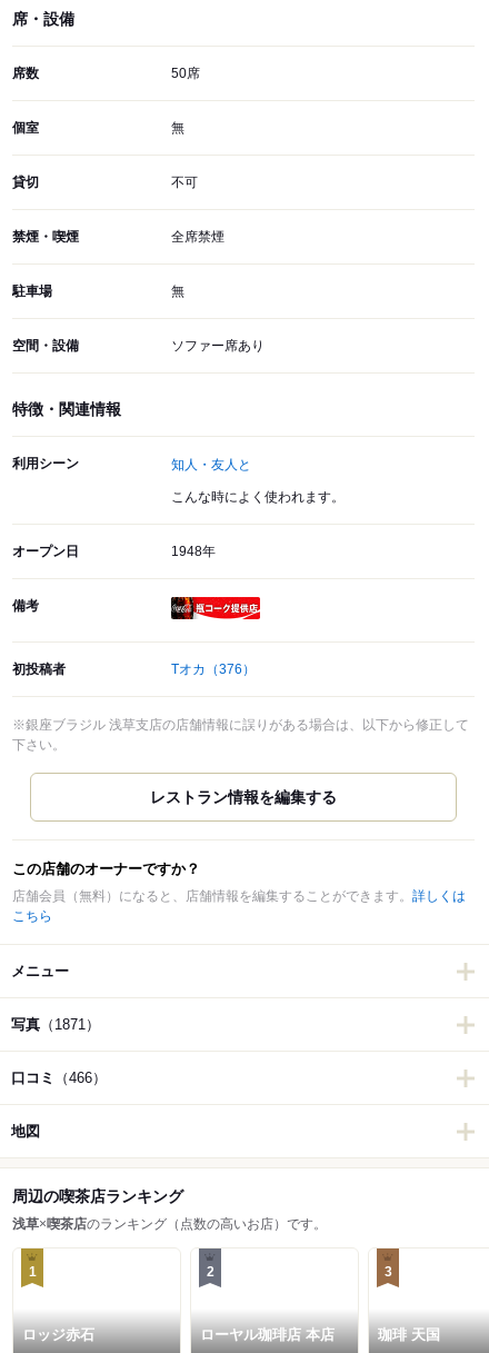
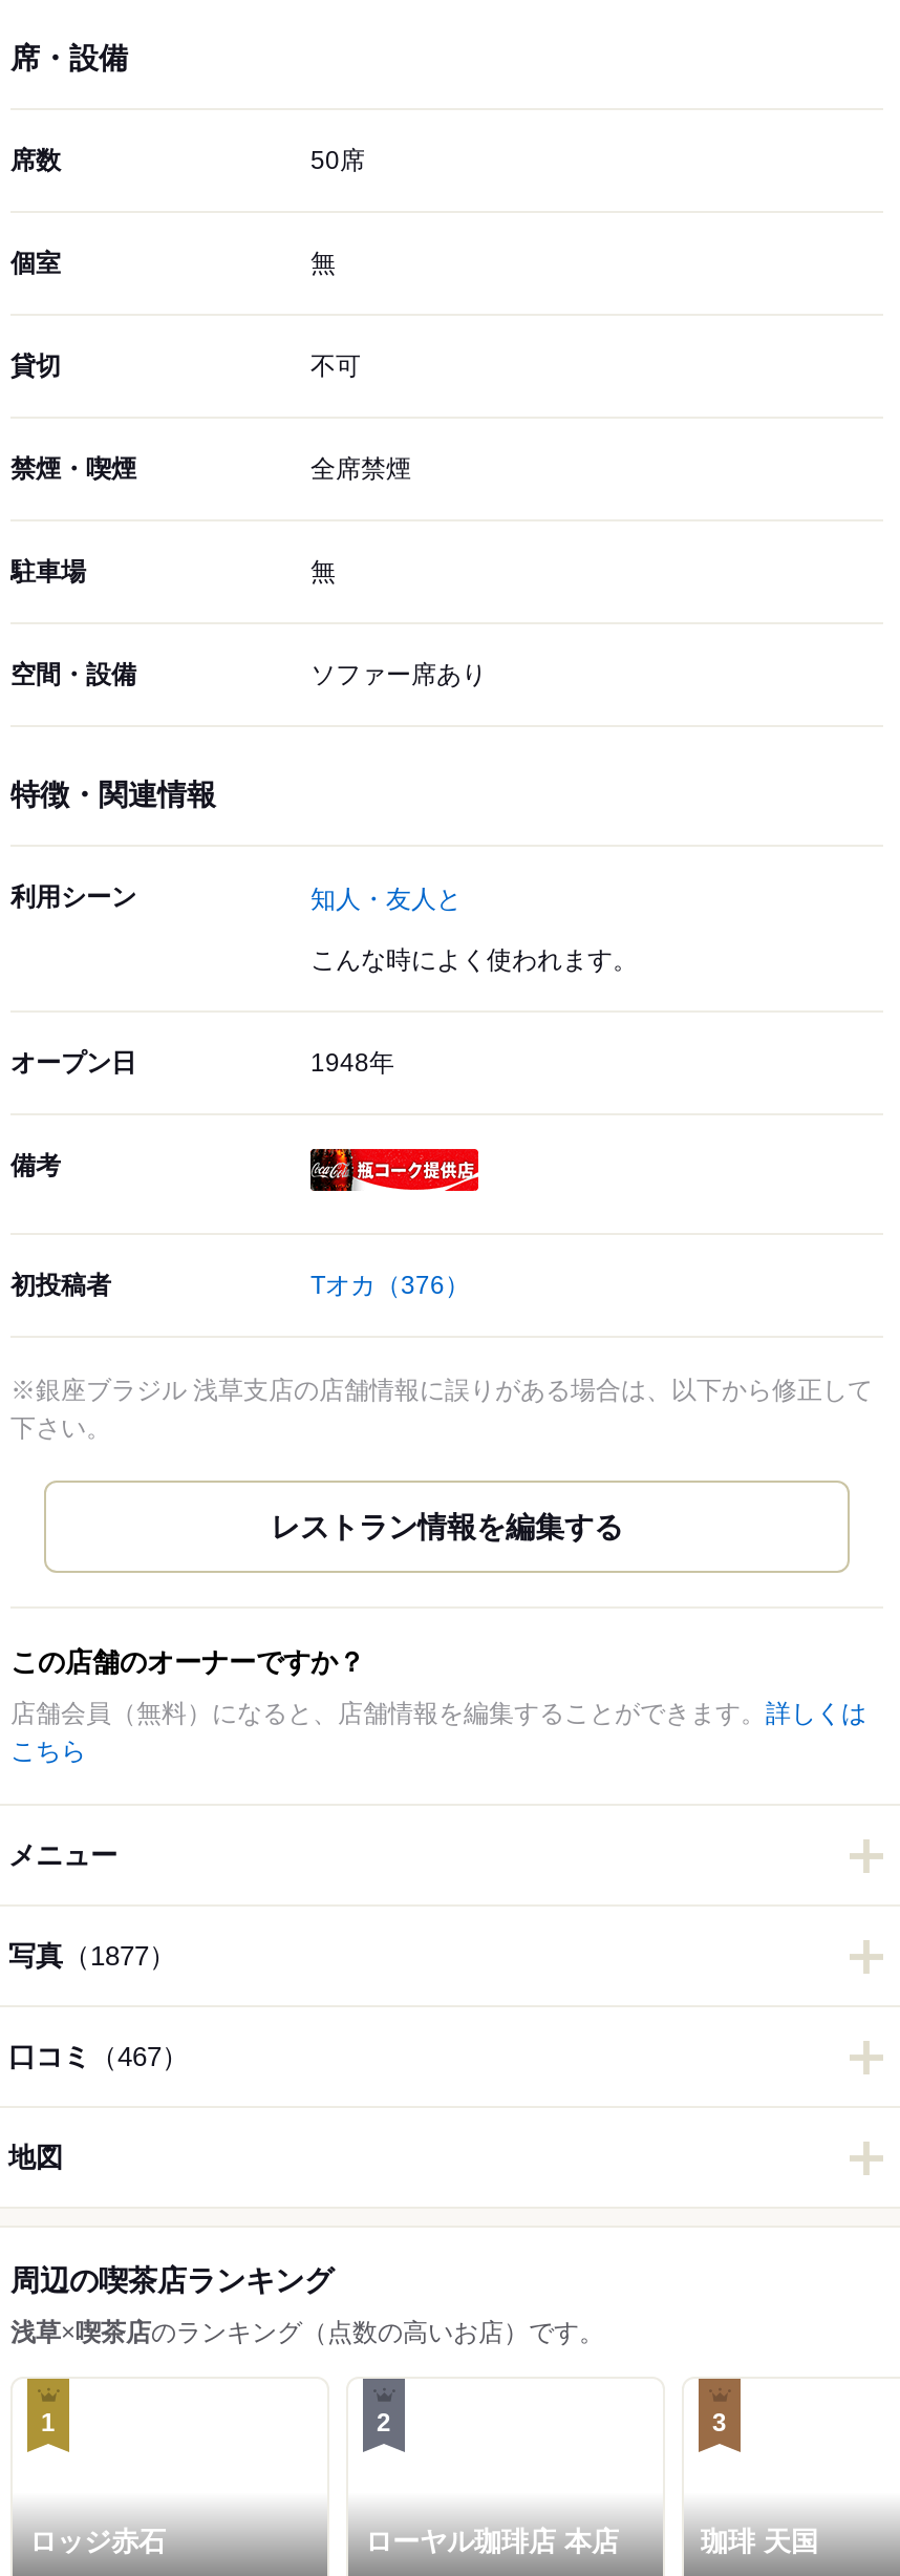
- 写真（1871）
+ 写真（1877）

- 口コミ（466）
+ 口コミ（467）
